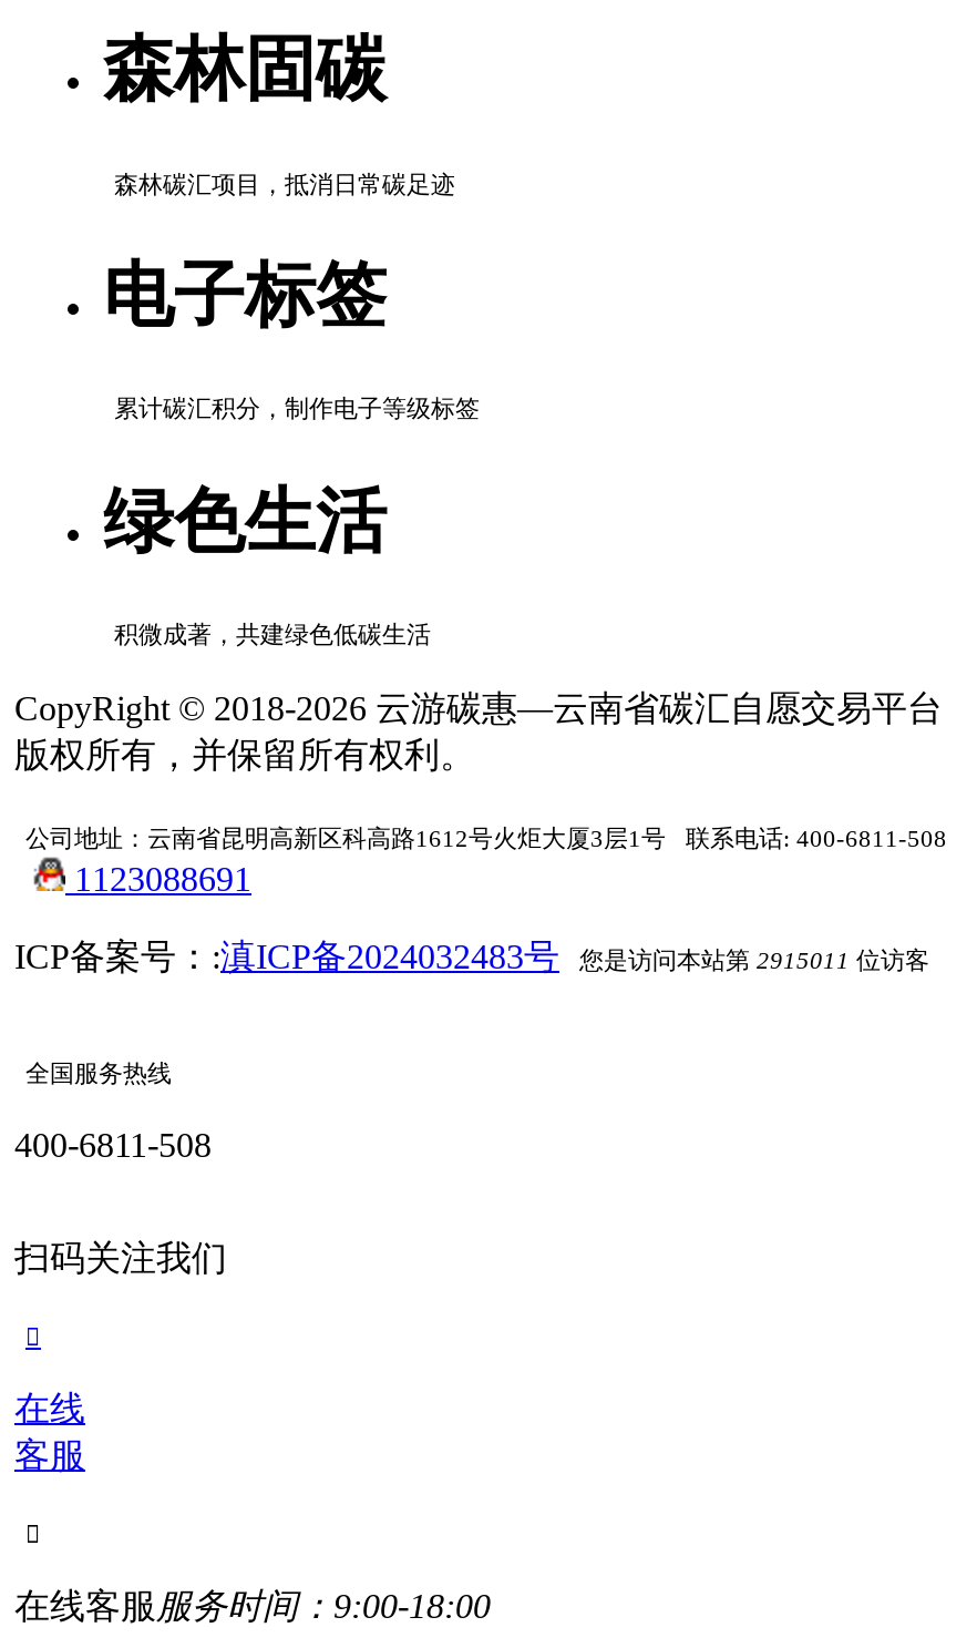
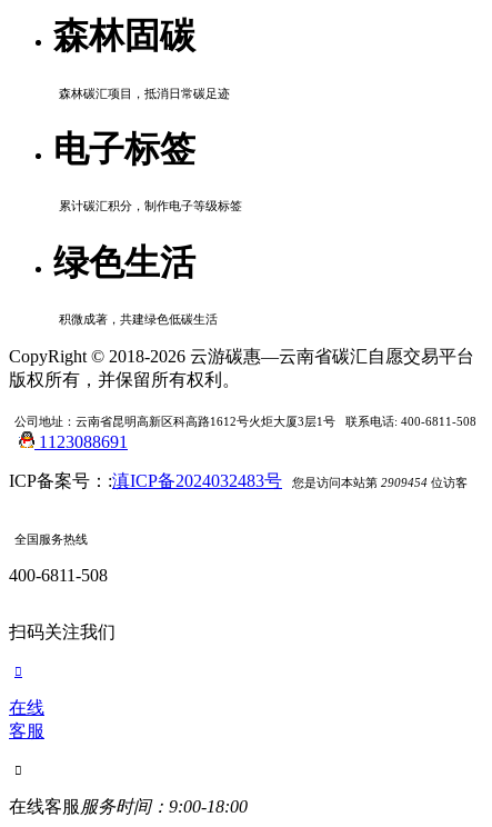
- 您是访问本站第2915011位访客
+ 您是访问本站第2909454位访客
